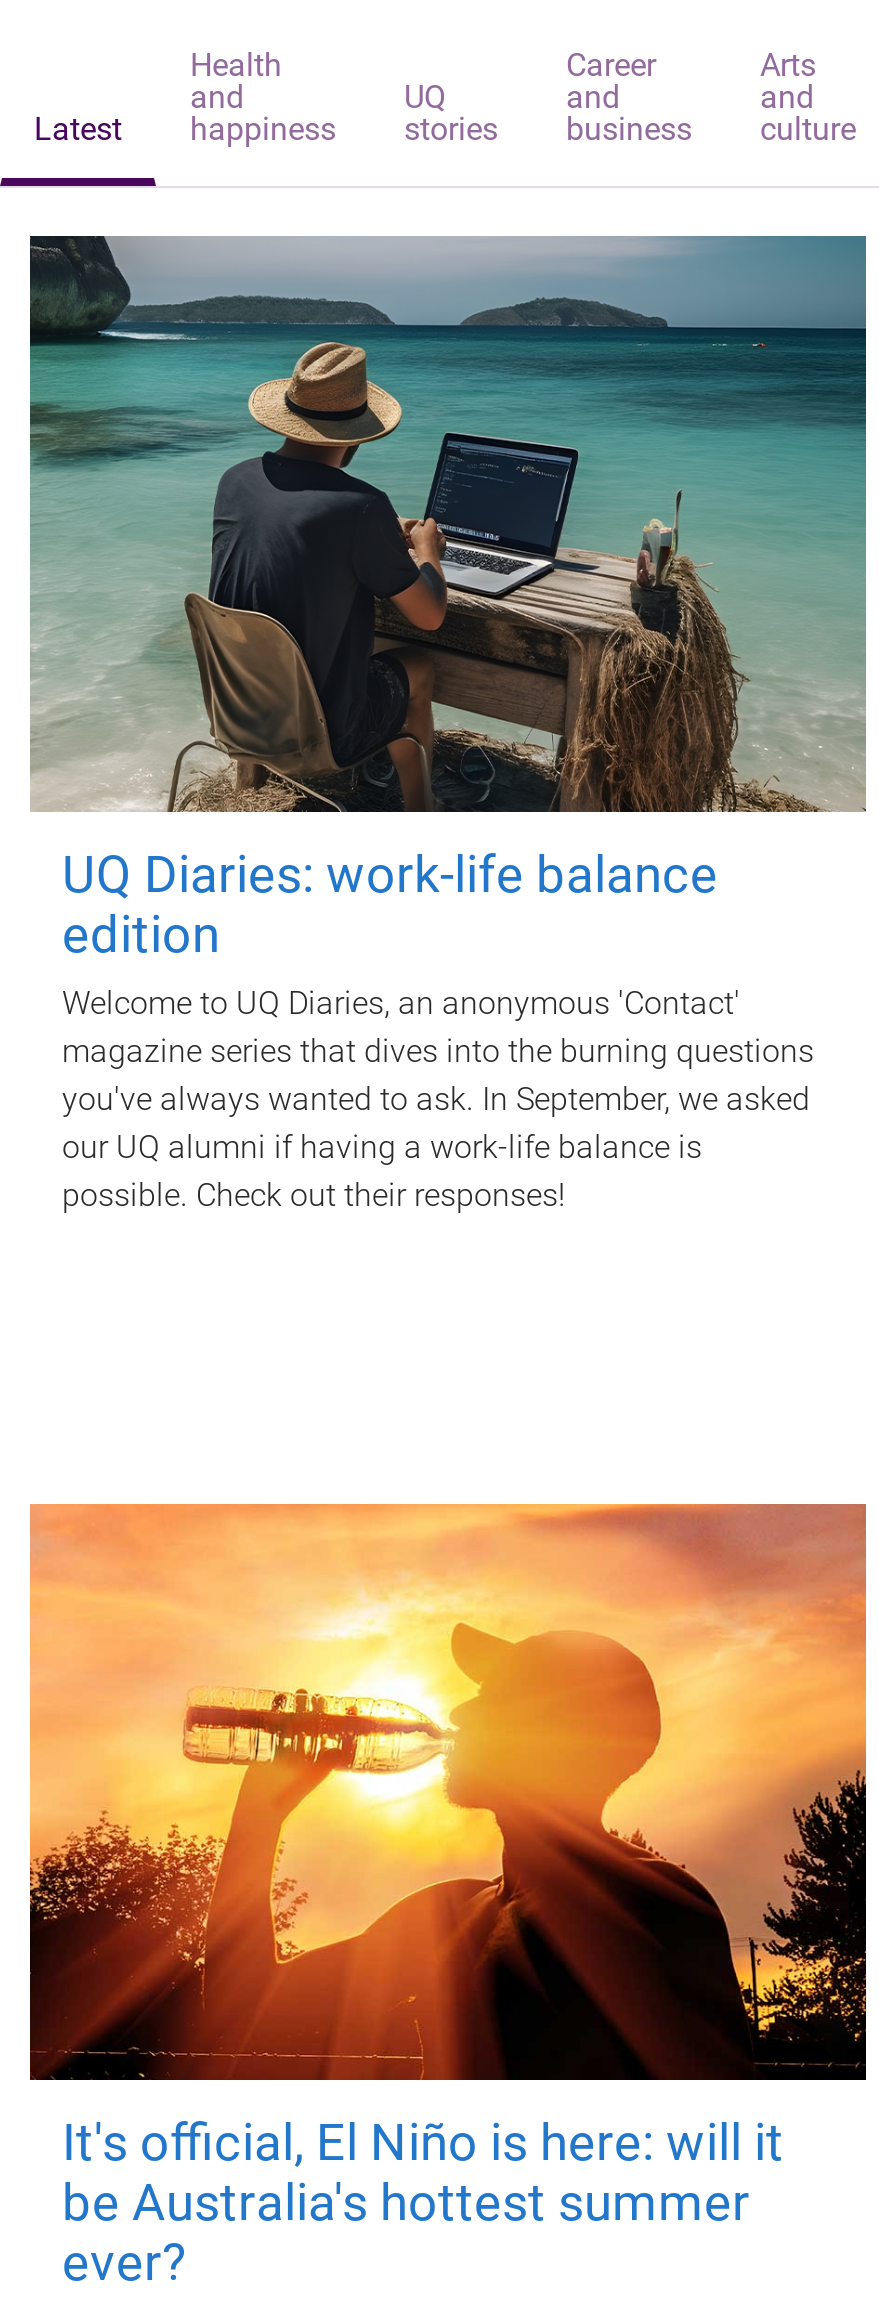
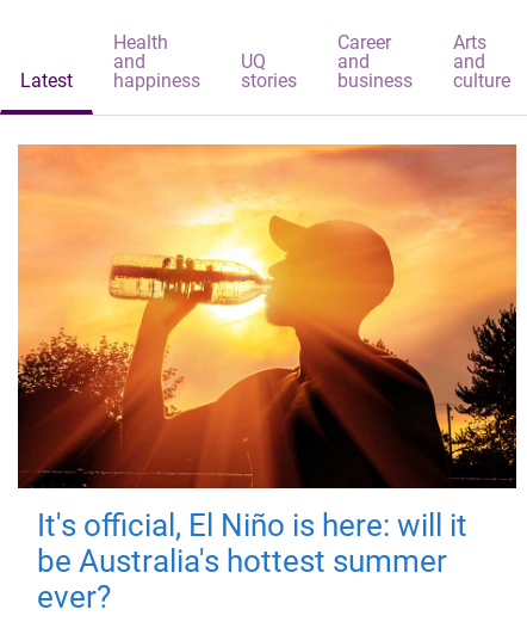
- [image]
- UQ Diaries: work-life balance
- edition
- Welcome to UQ Diaries, an anonymous 'Contact'
- magazine series that dives into the burning questions
- you've always wanted to ask. In September, we asked
- our UQ alumni if having a work-life balance is
- possible. Check out their responses!
